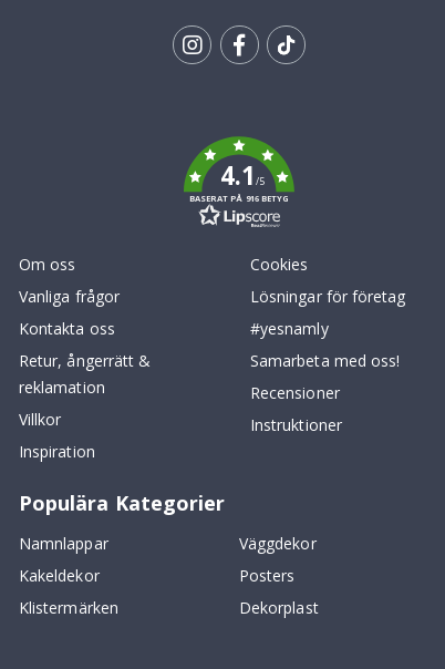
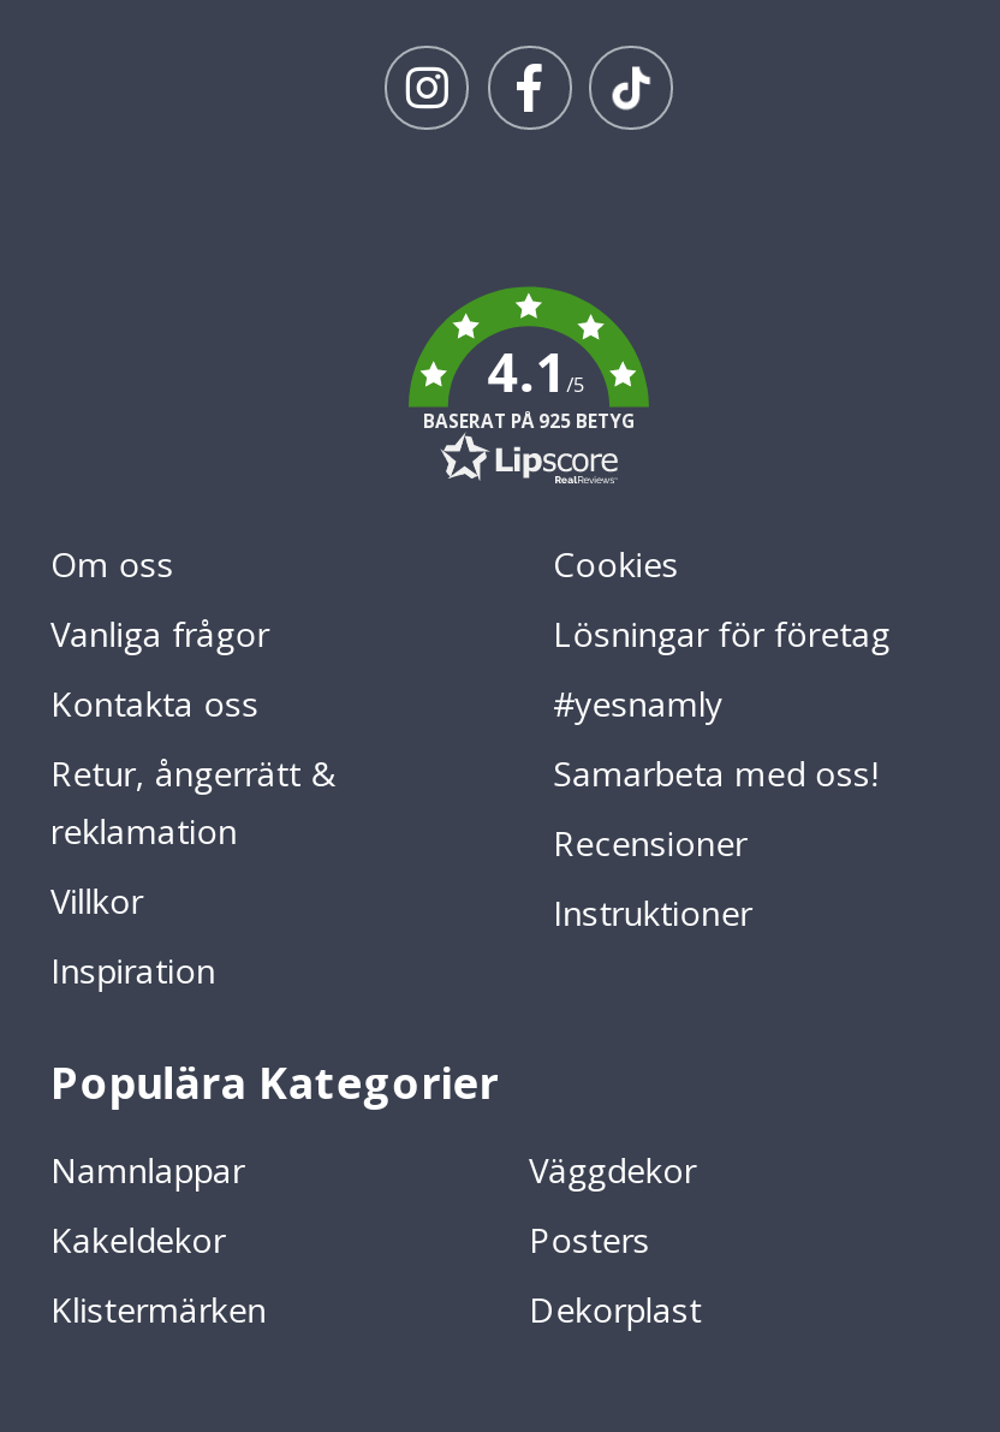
- BASERAT PÅ 916 BETYG
+ BASERAT PÅ 925 BETYG
